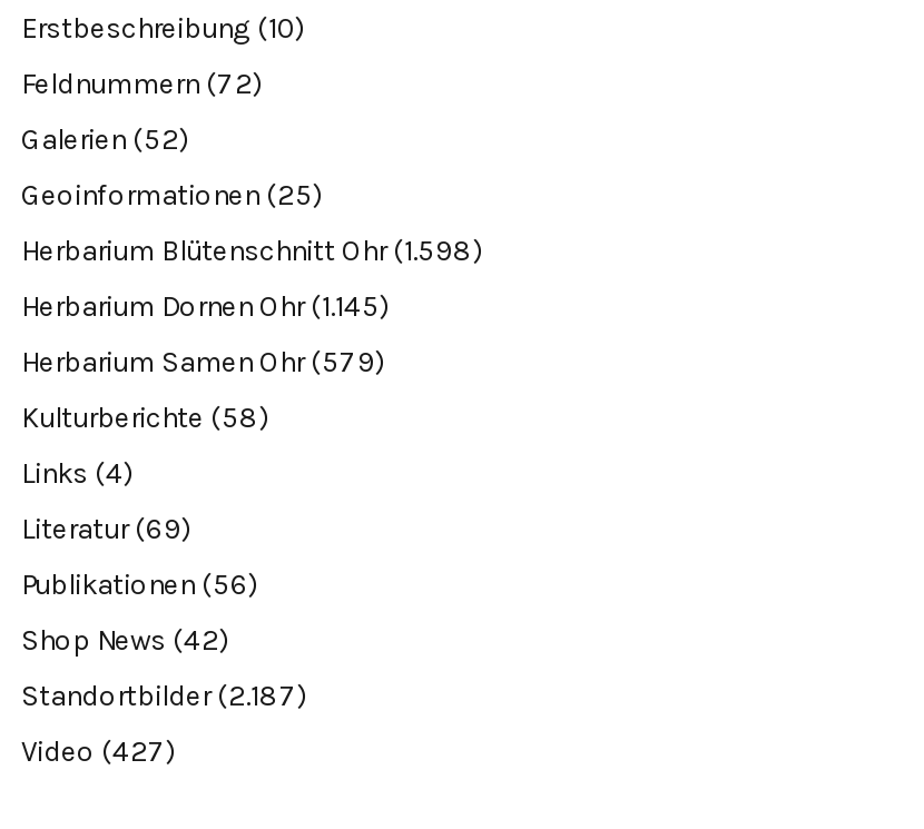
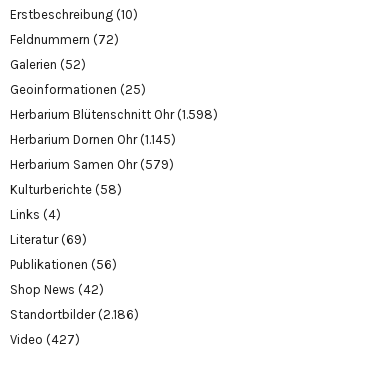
- Standortbilder (2.187)
+ Standortbilder (2.186)
